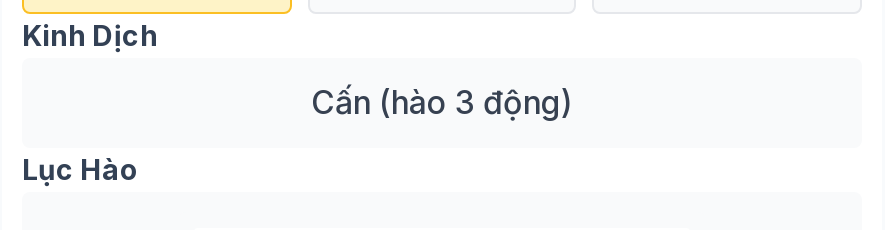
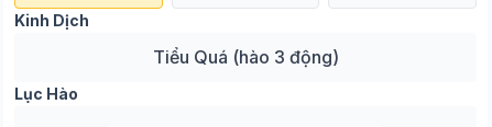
- Cấn (hào 3 động)
+ Tiểu Quá (hào 3 động)
